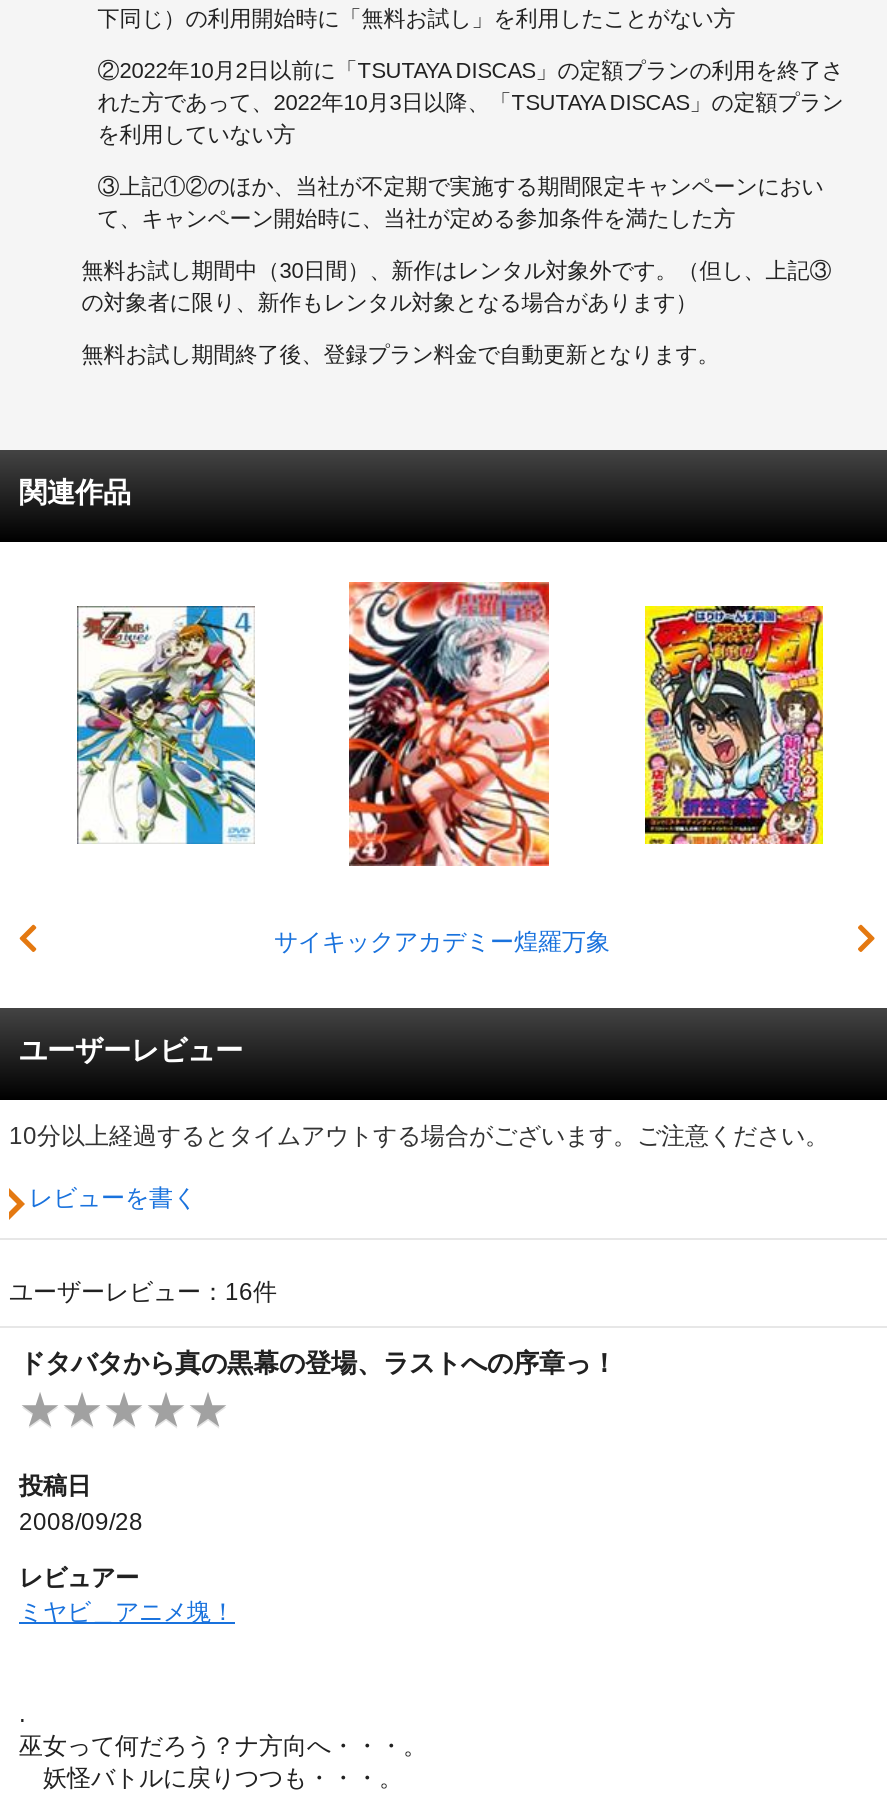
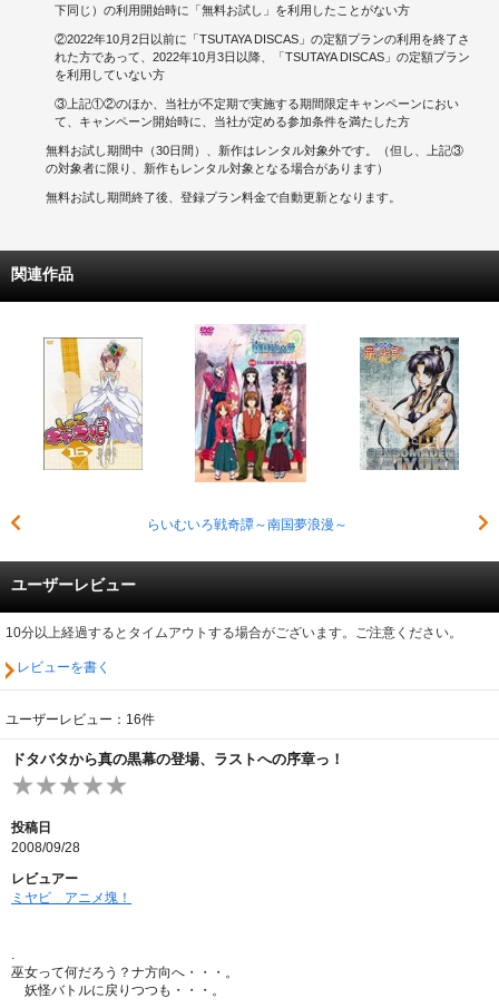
- [image]
- サイキックアカデミー煌羅万象
+ [image]
+ らいむいろ戦奇譚～南国夢浪漫～

- [image]
+ [image]

- [image]
+ [image]
